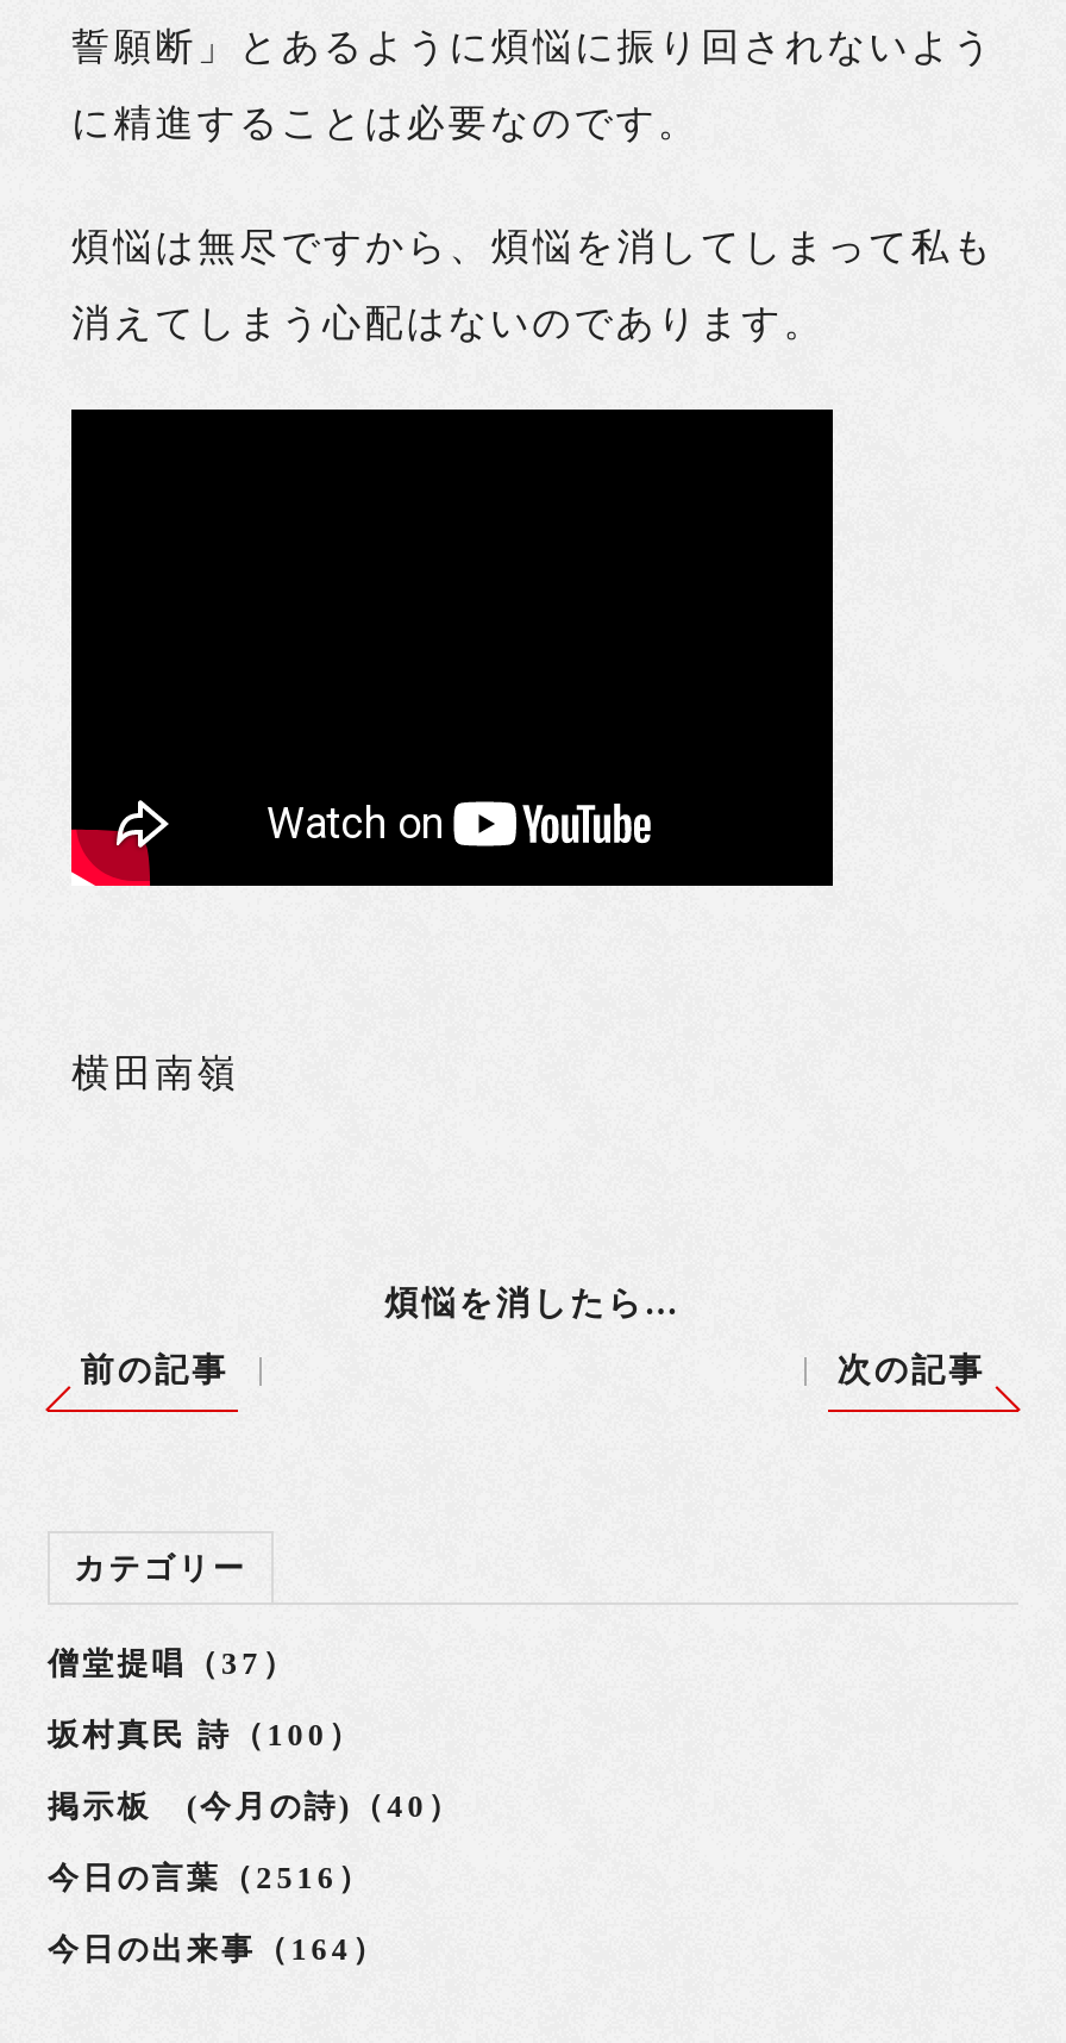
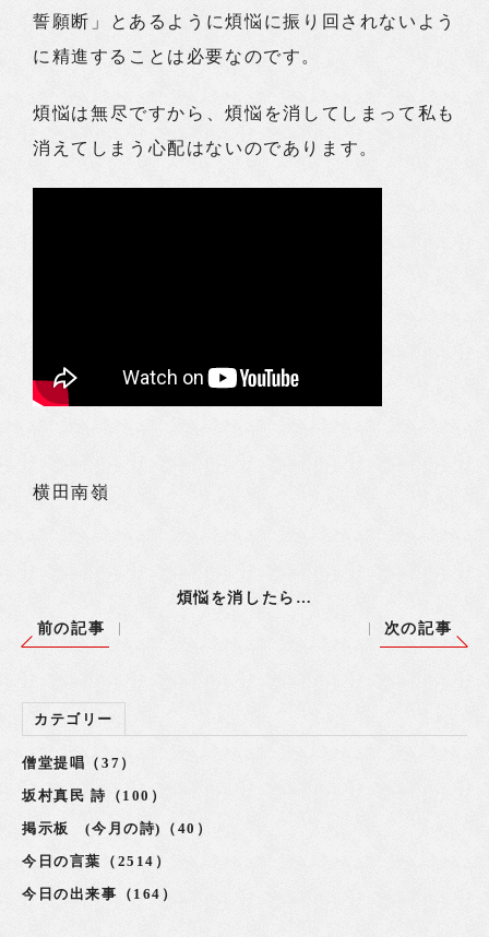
- 今日の言葉（2516）
+ 今日の言葉（2514）
